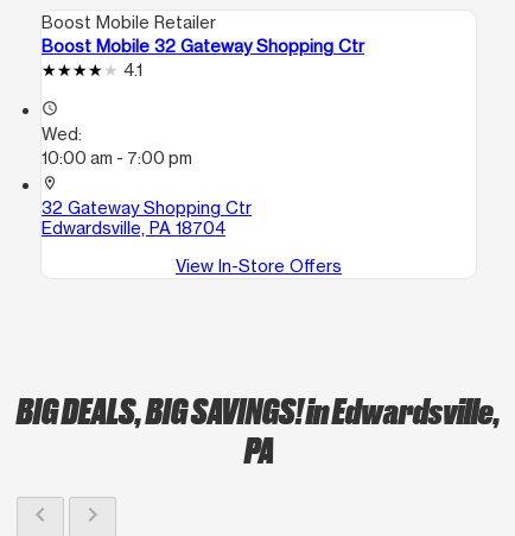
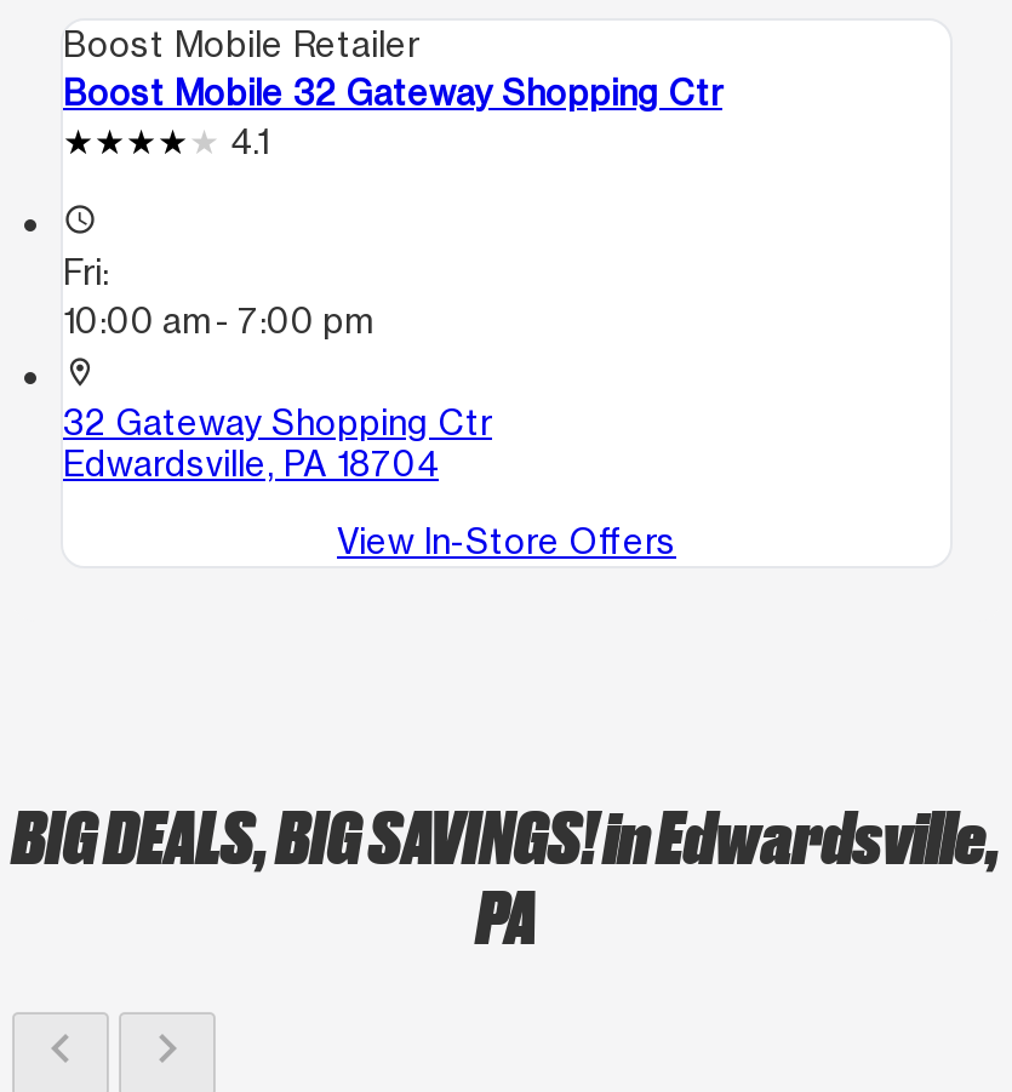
- Wed:
+ Fri:
